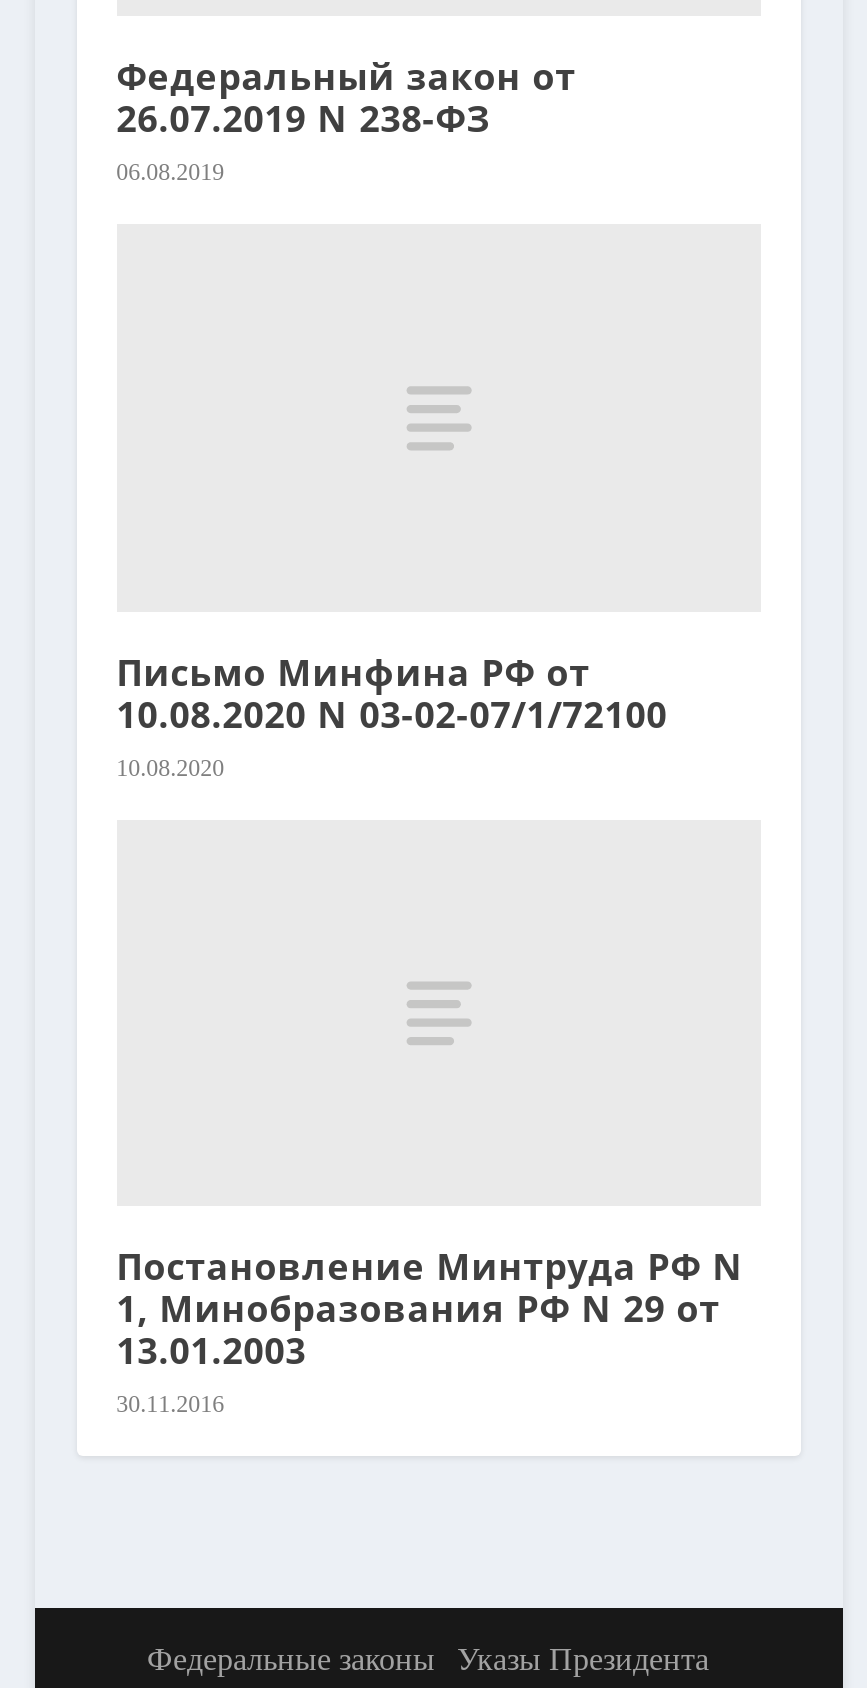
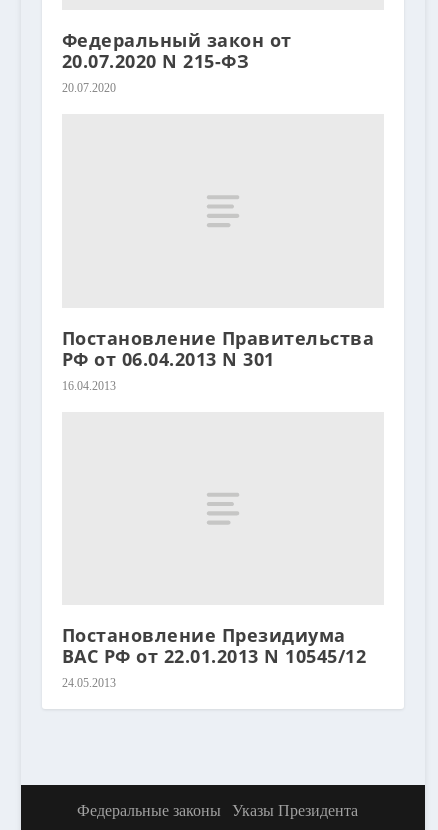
- 26.07.2019 N 238-ФЗ
- 06.08.2019
+ 20.07.2020 N 215-ФЗ
+ 20.07.2020

- Письмо Минфина РФ от
- 10.08.2020 N 03-02-07/1/72100
- 10.08.2020
+ Постановление Правительства
+ РФ от 06.04.2013 N 301
+ 16.04.2013

- Постановление Минтруда РФ N
- 1, Минобразования РФ N 29 от
- 13.01.2003
- 30.11.2016
+ Постановление Президиума
+ ВАС РФ от 22.01.2013 N 10545/12
+ 24.05.2013
